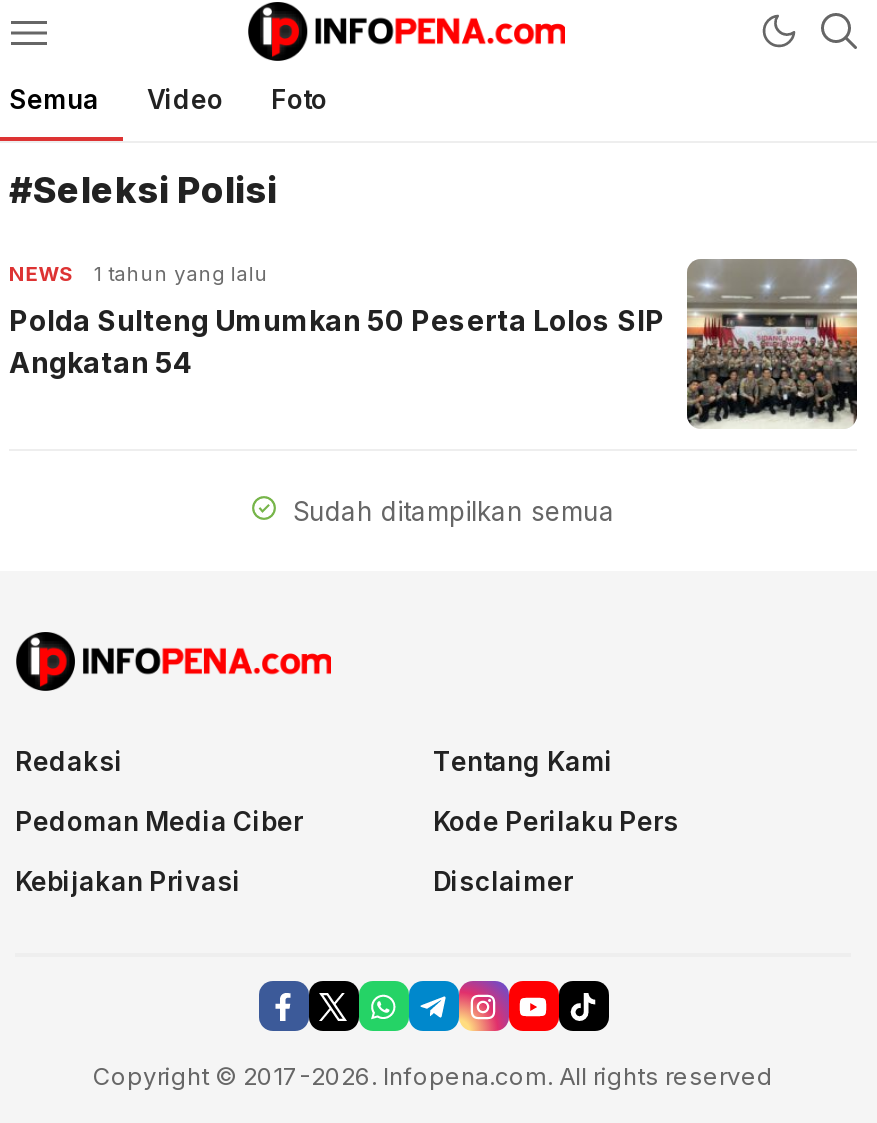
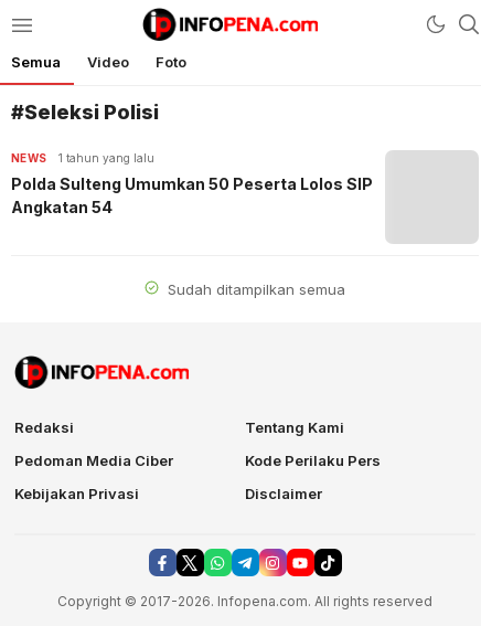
- [image]
